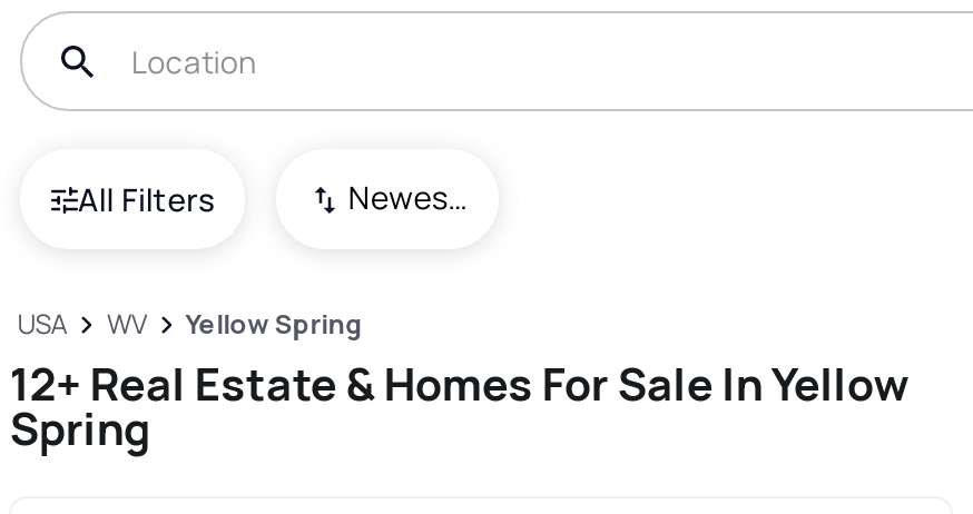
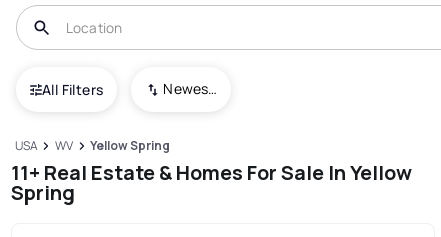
- 12+ Real Estate & Homes For Sale In Yellow
+ 11+ Real Estate & Homes For Sale In Yellow
